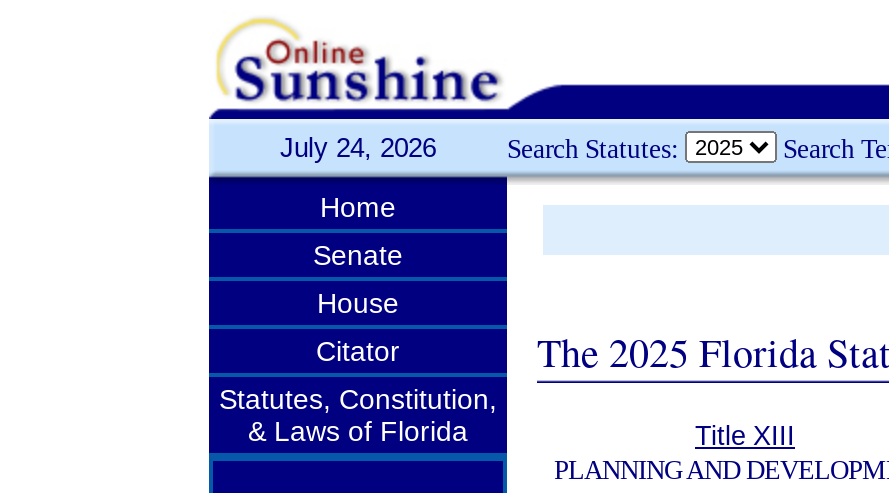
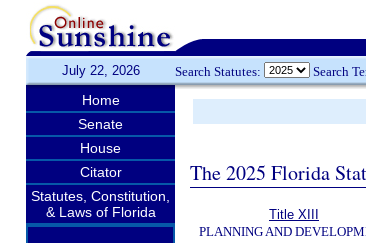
- July 24, 2026
+ July 22, 2026
